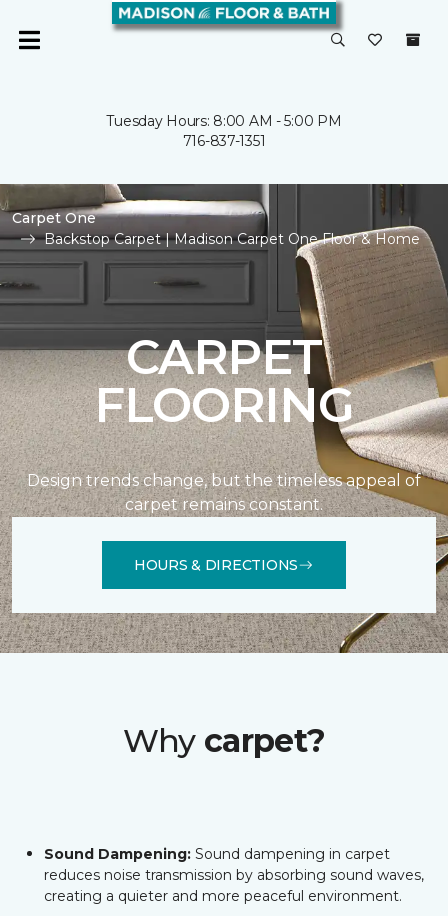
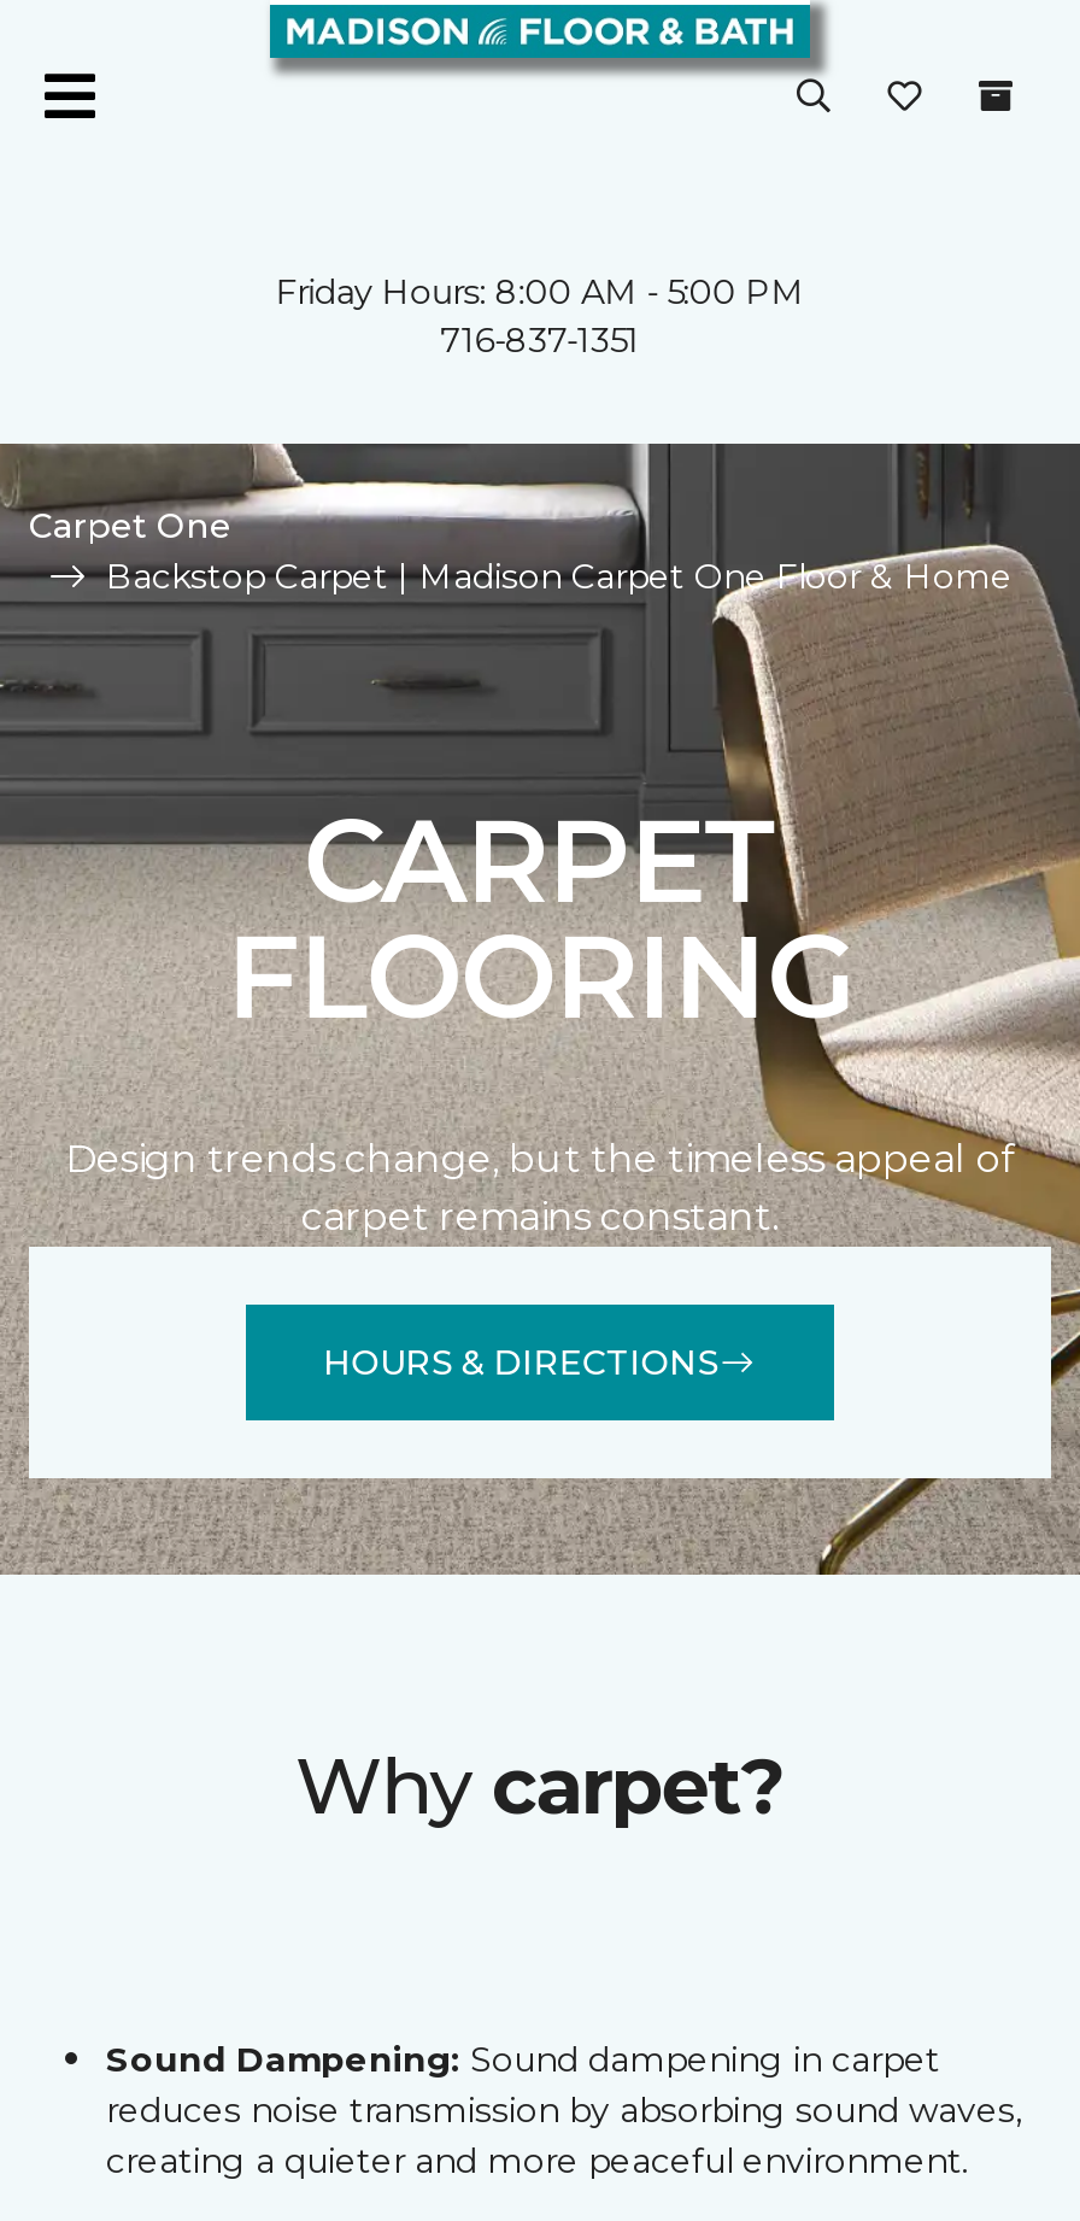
- Tuesday Hours: 8:00 AM - 5:00 PM
+ Friday Hours: 8:00 AM - 5:00 PM
